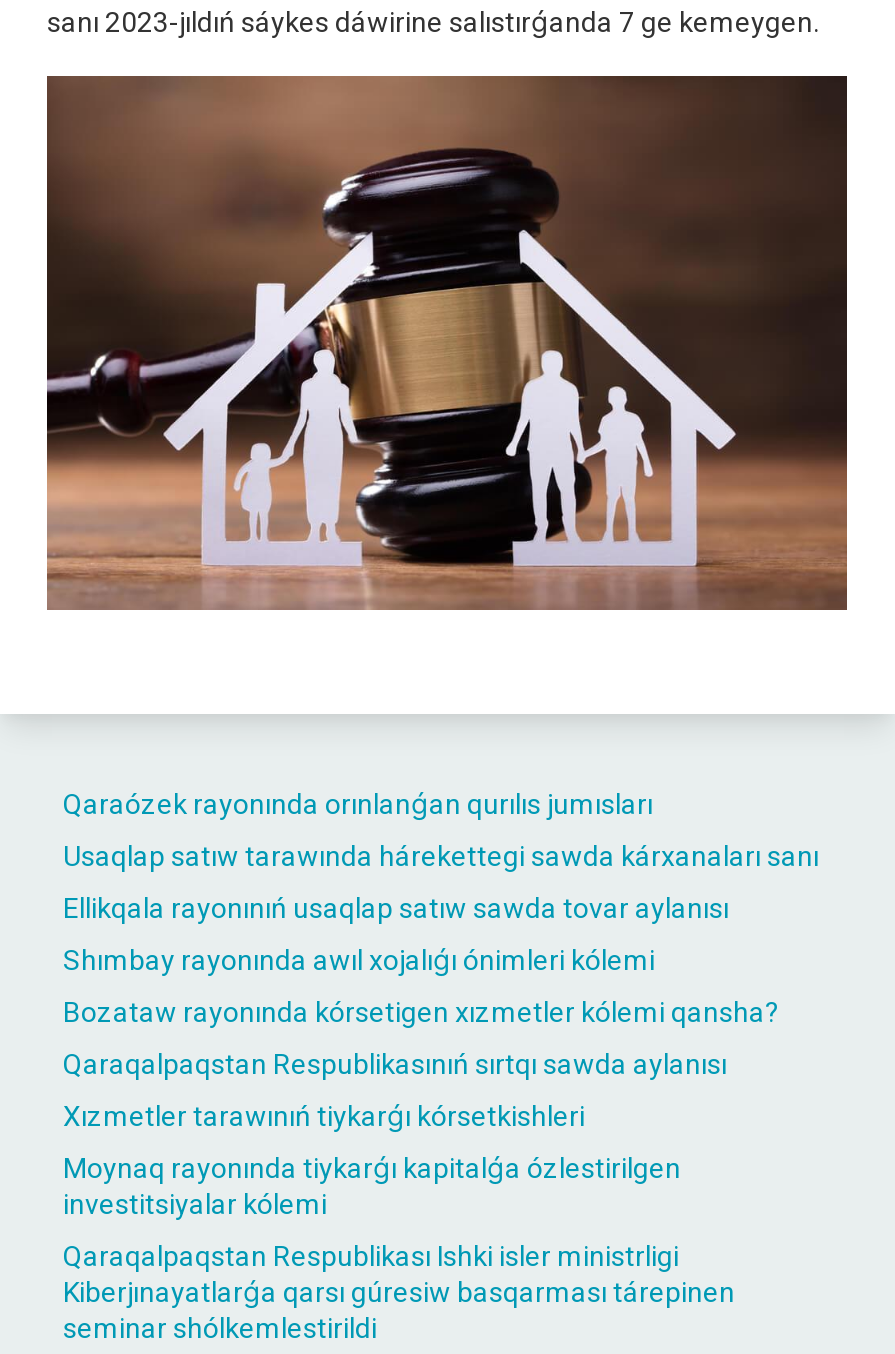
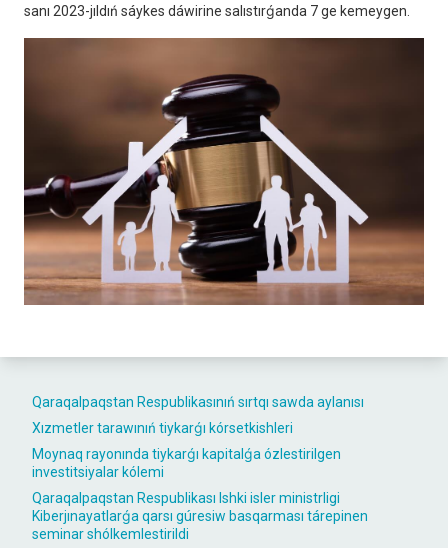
- Qaraózek rayonında orınlanǵan qurılıs jumısları
- Usaqlap satıw tarawında hárekettegi sawda kárxanaları sanı
- Ellikqala rayonınıń usaqlap satıw sawda tovar aylanısı
- Shımbay rayonında awıl xojalıǵı ónimleri kólemi
- Bozataw rayonında kórsetigen xızmetler kólemi qansha?
